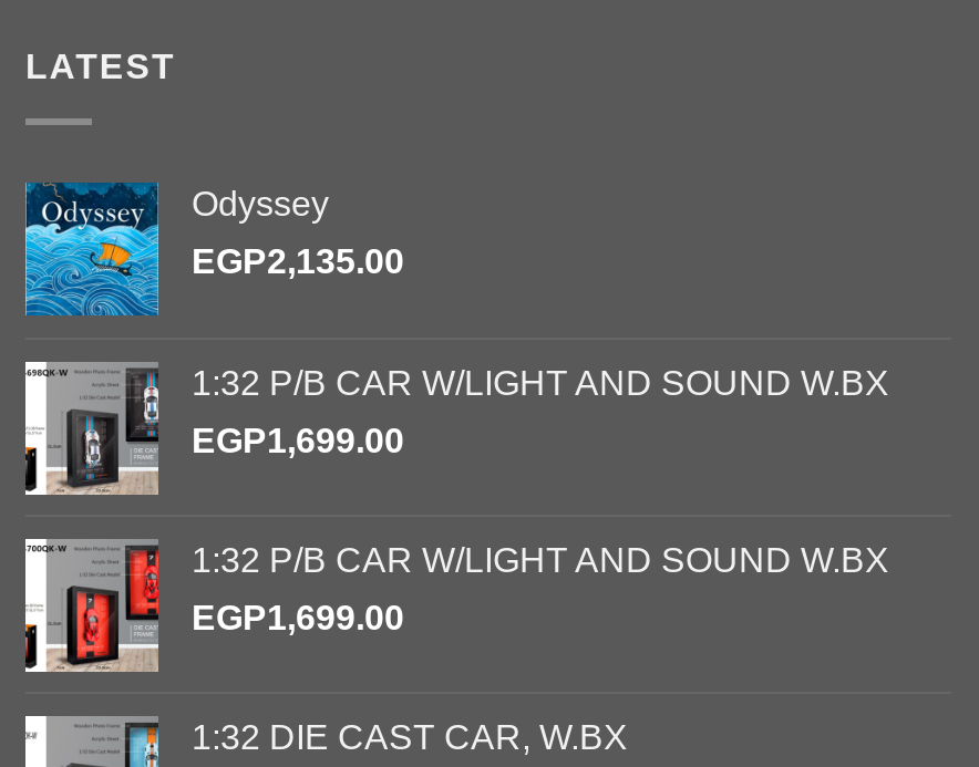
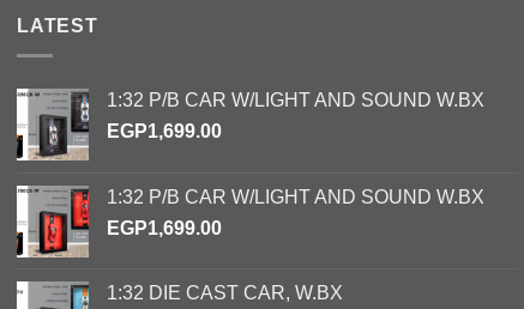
- [image]
- Odyssey
- EGP2,135.00
